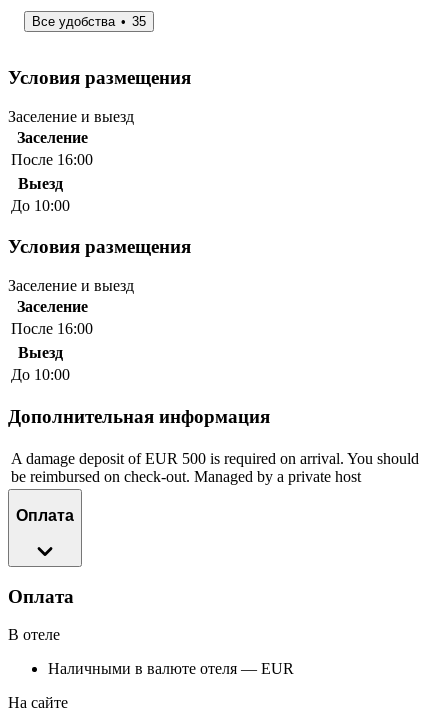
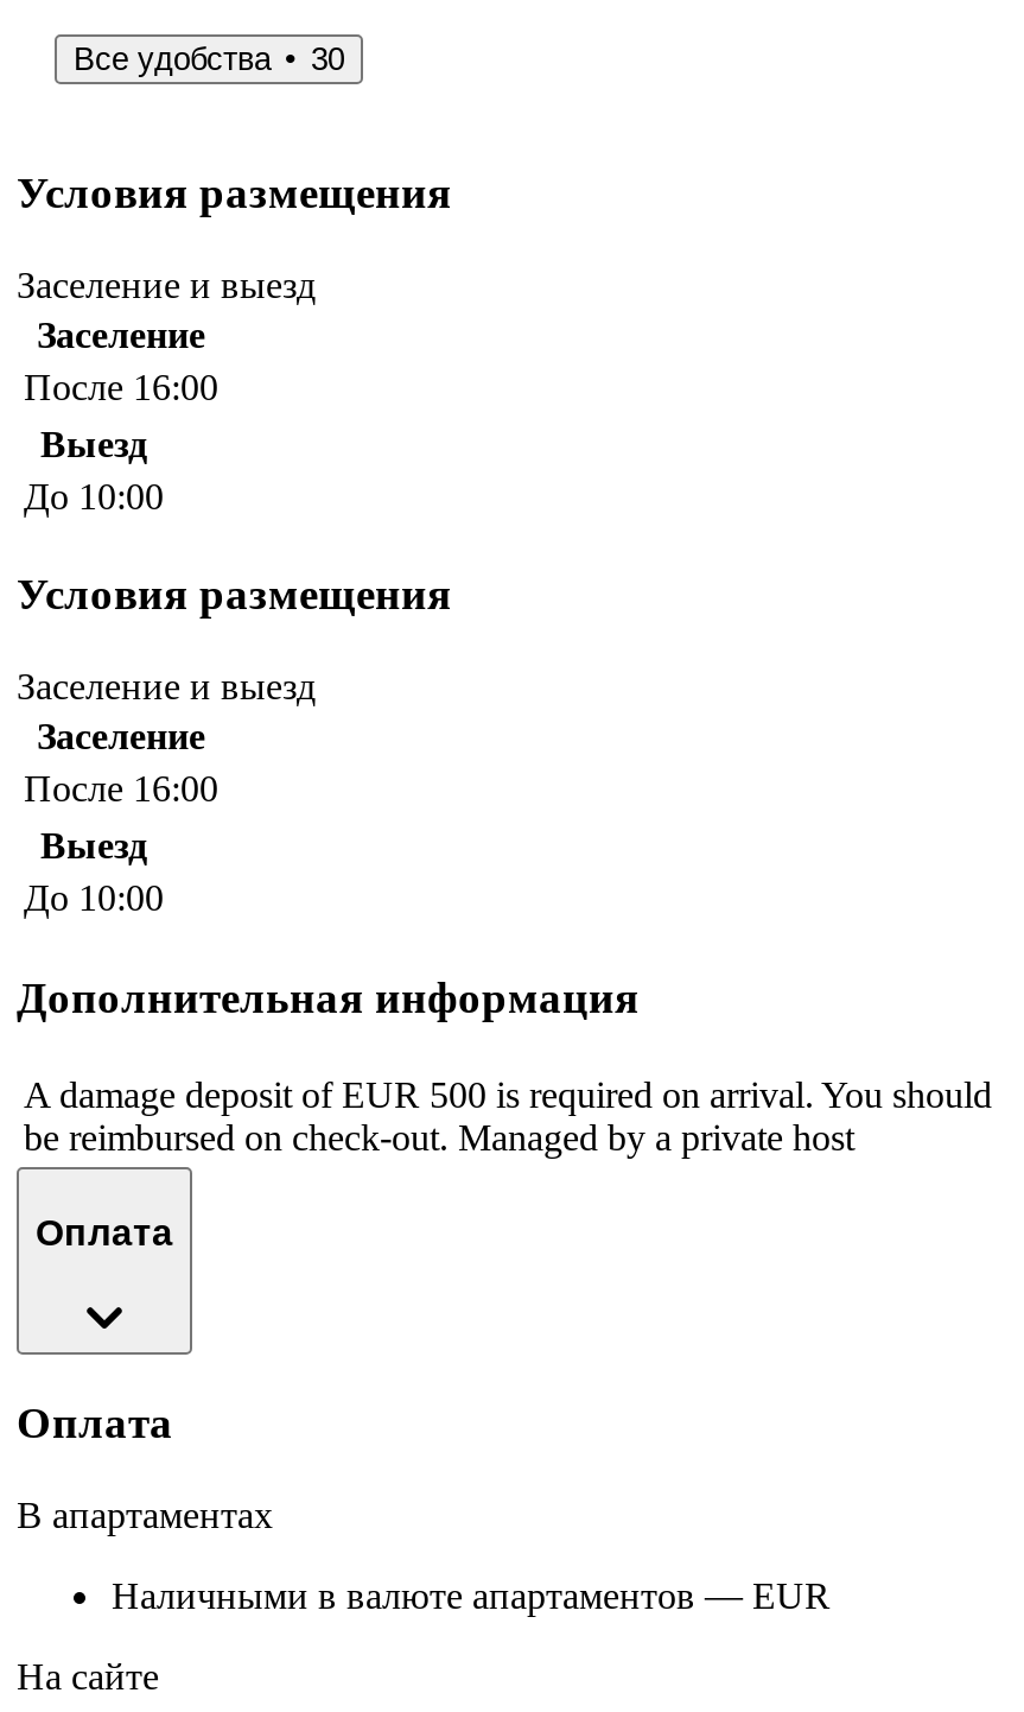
- Все удобства 35
+ Все удобства 30

- В отеле
+ В апартаментах

- Наличными в валюте отеля — EUR
+ Наличными в валюте апартаментов — EUR
